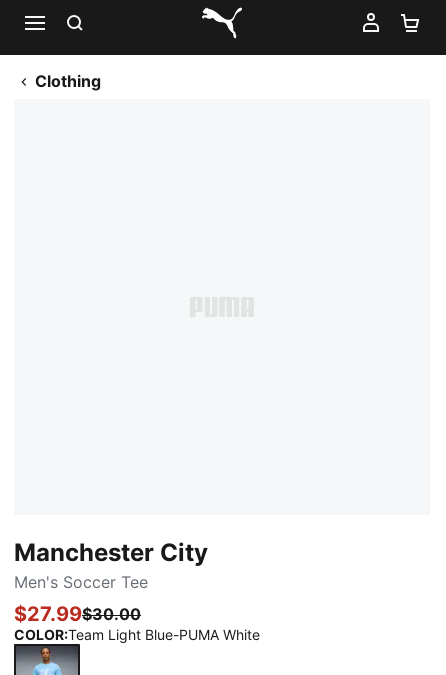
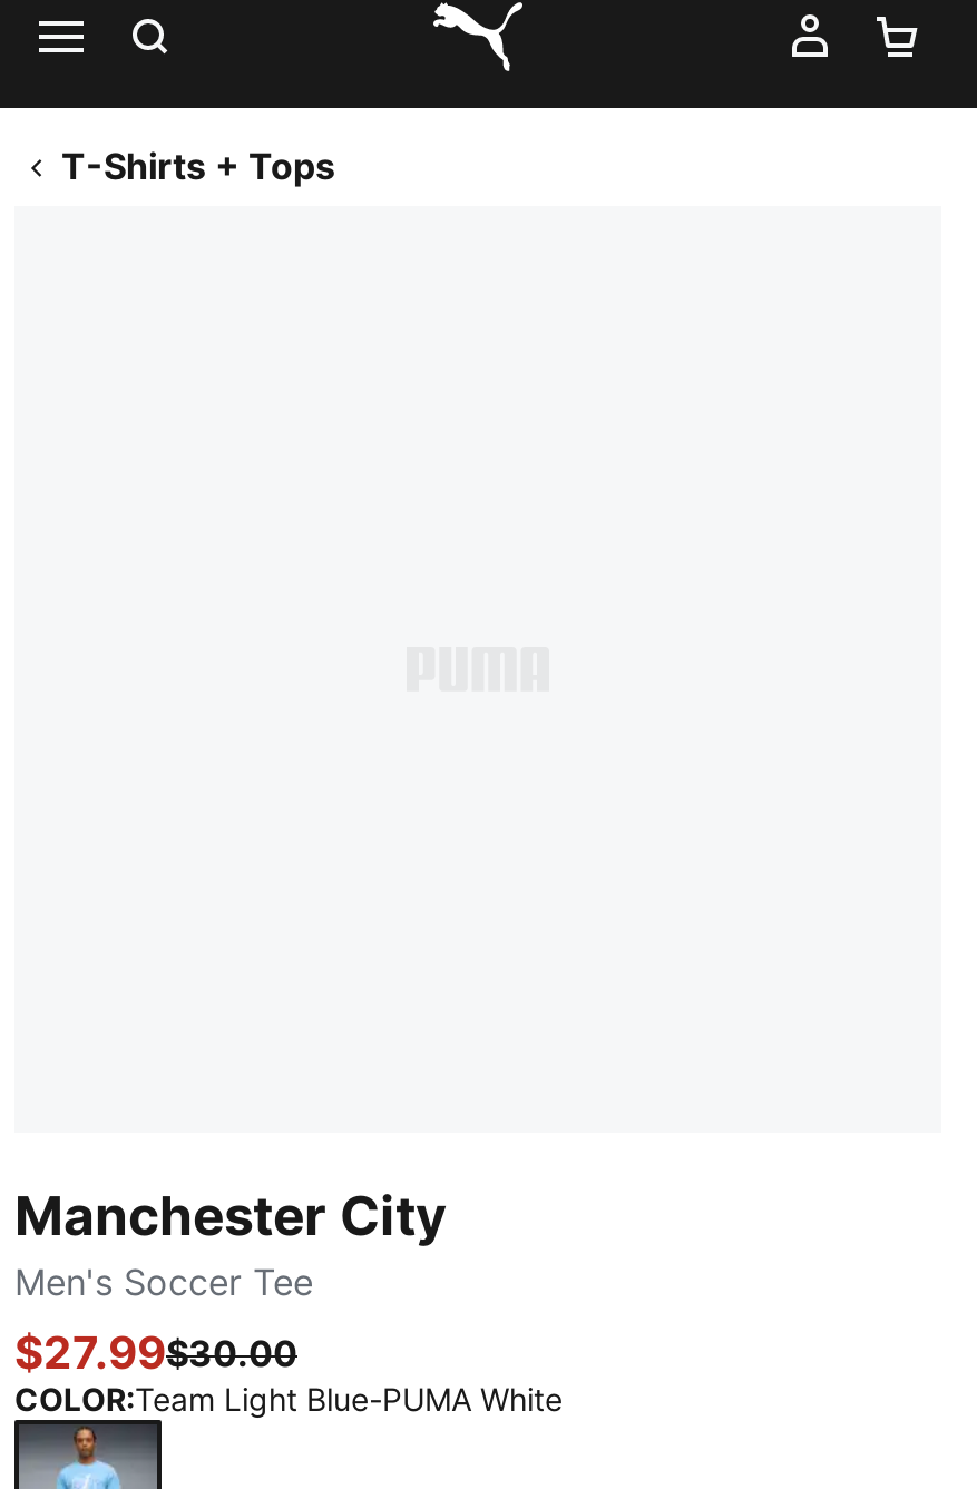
- Clothing
+ T-Shirts + Tops
